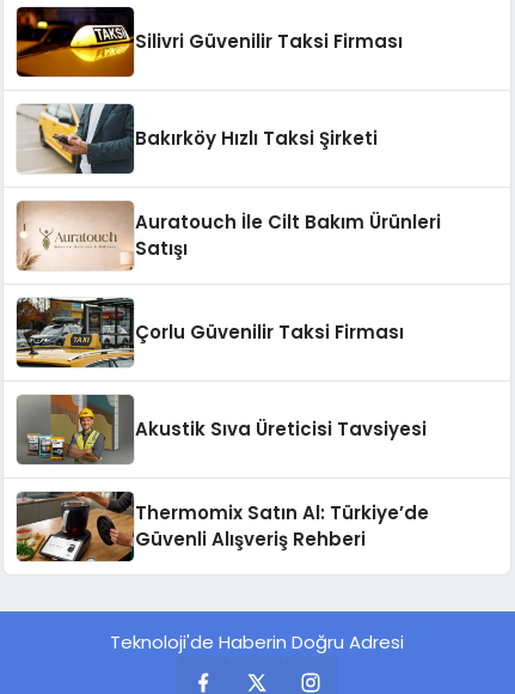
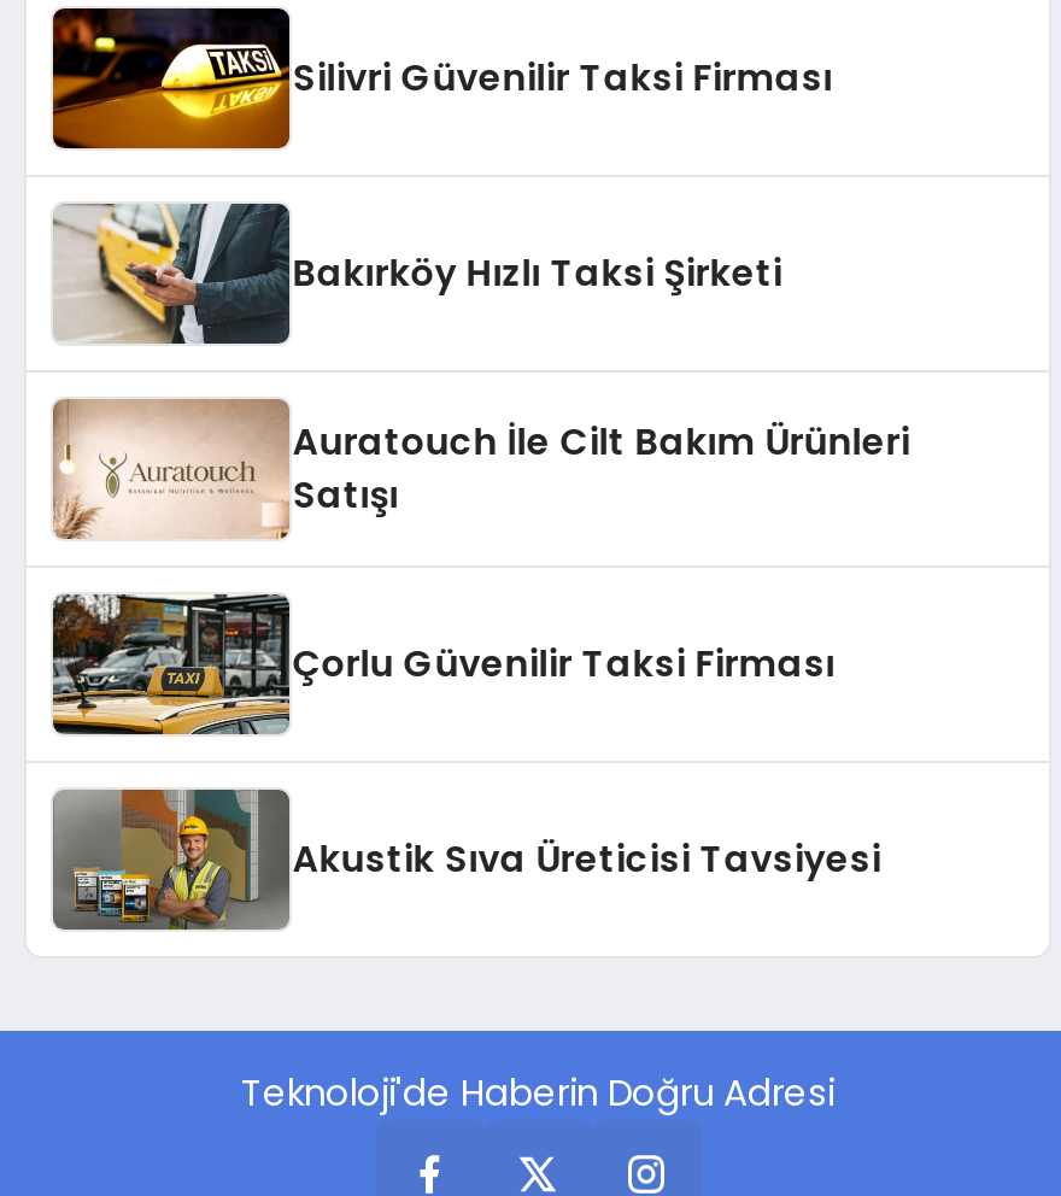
- [image]
- Thermomix Satın Al: Türkiye’de
- Güvenli Alışveriş Rehberi
